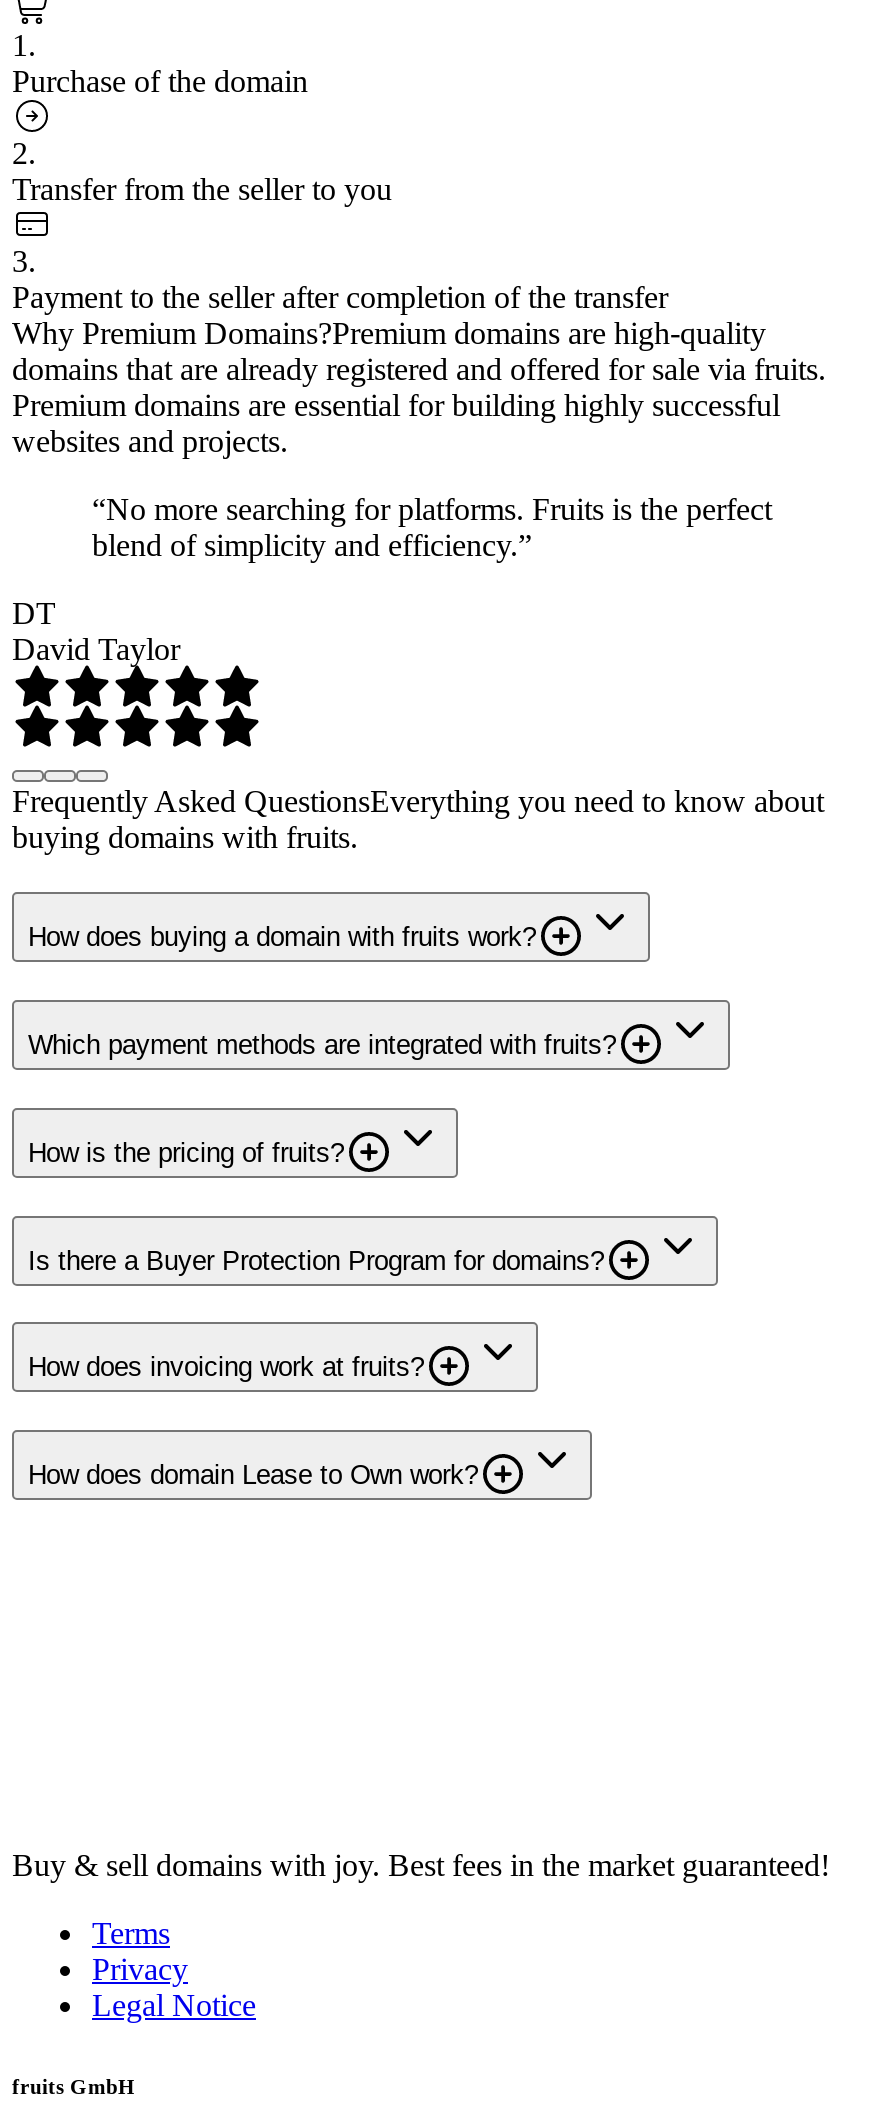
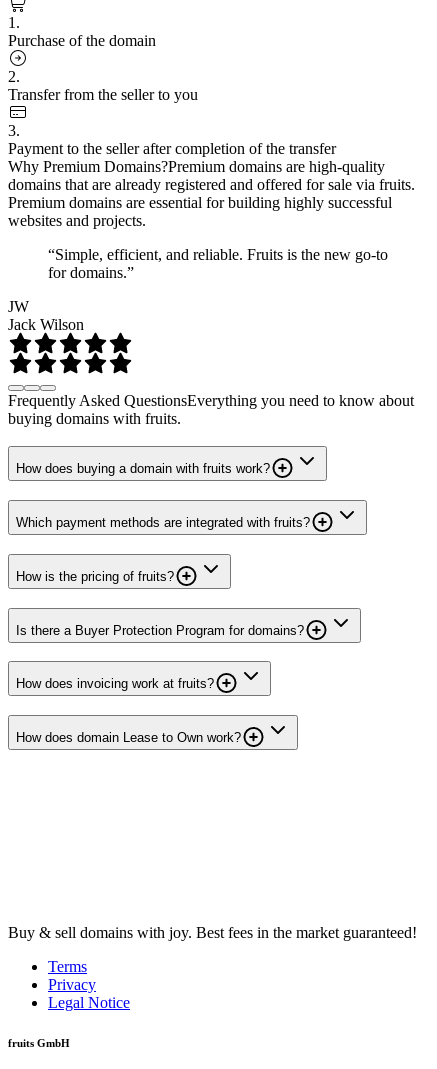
- “No more searching for platforms. Fruits is the perfect
- blend of simplicity and efficiency.”
+ “Simple, efficient, and reliable. Fruits is the new go-to
+ for domains.”

- DT
- David Taylor
+ JW
+ Jack Wilson
